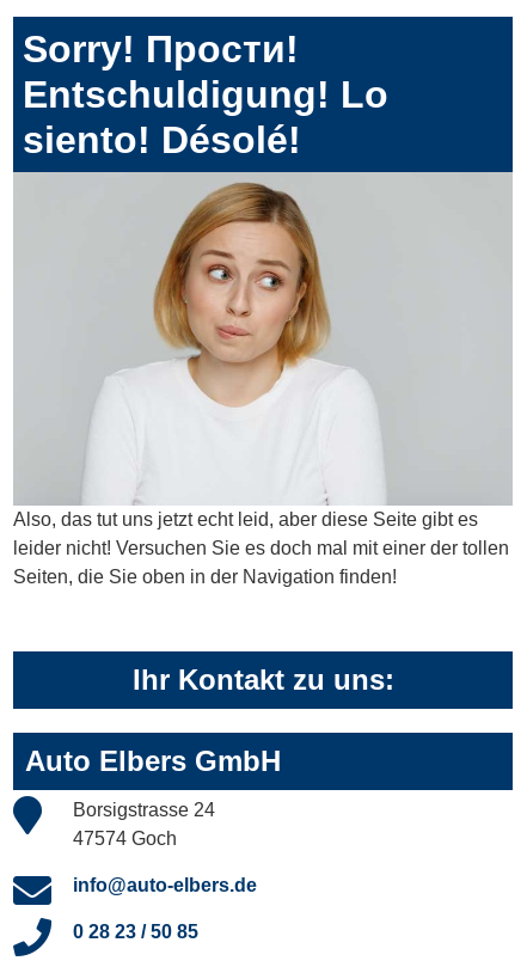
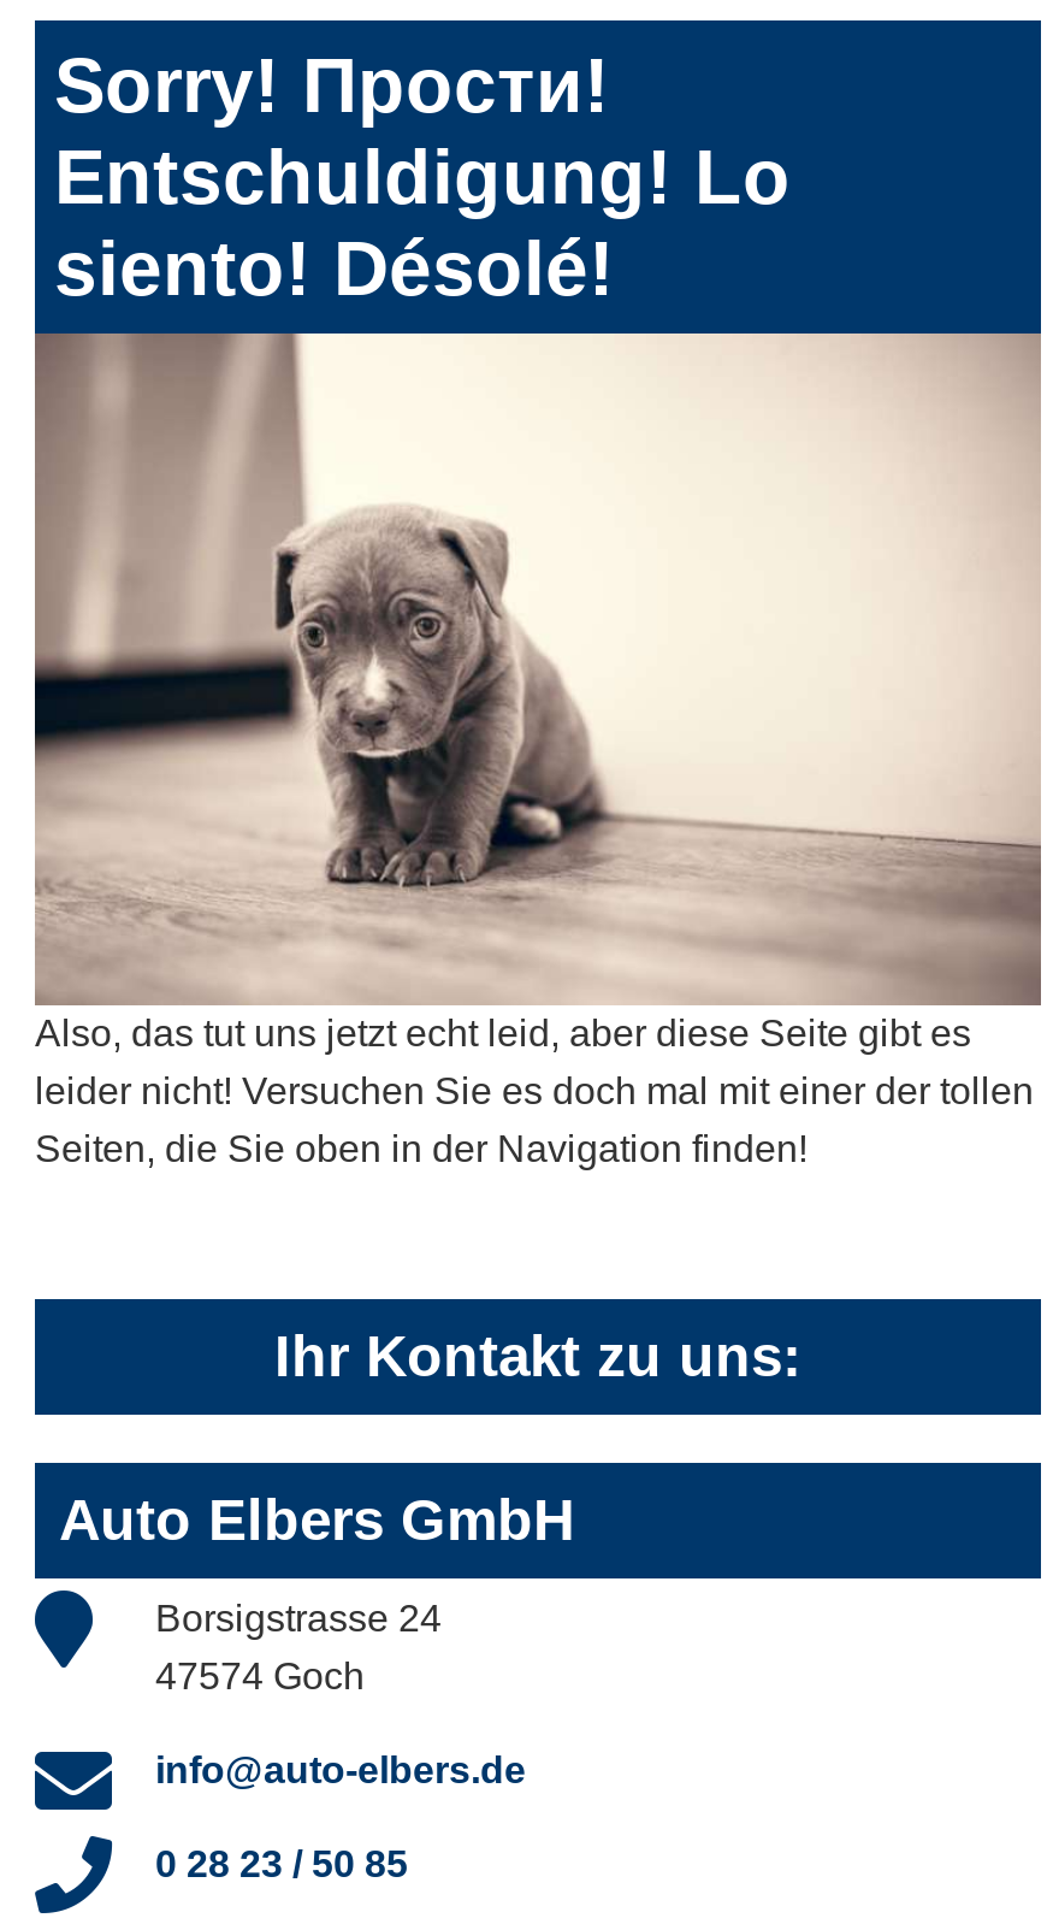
- [image]
+ [image]
